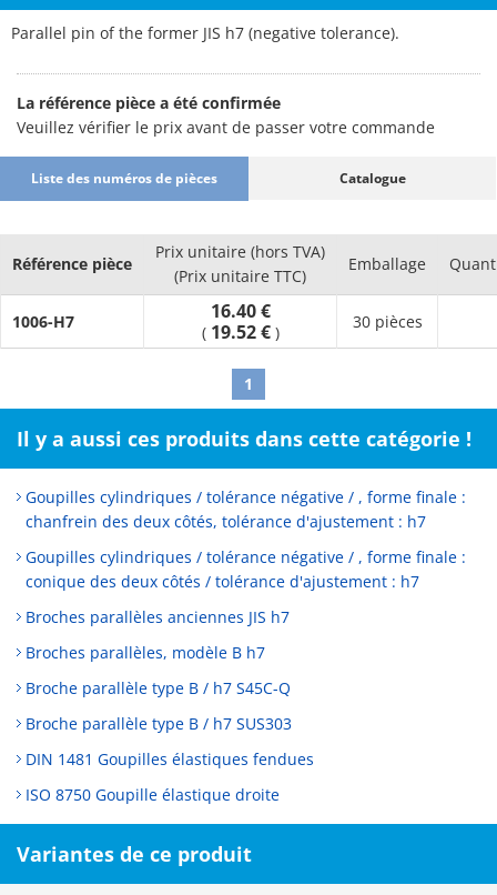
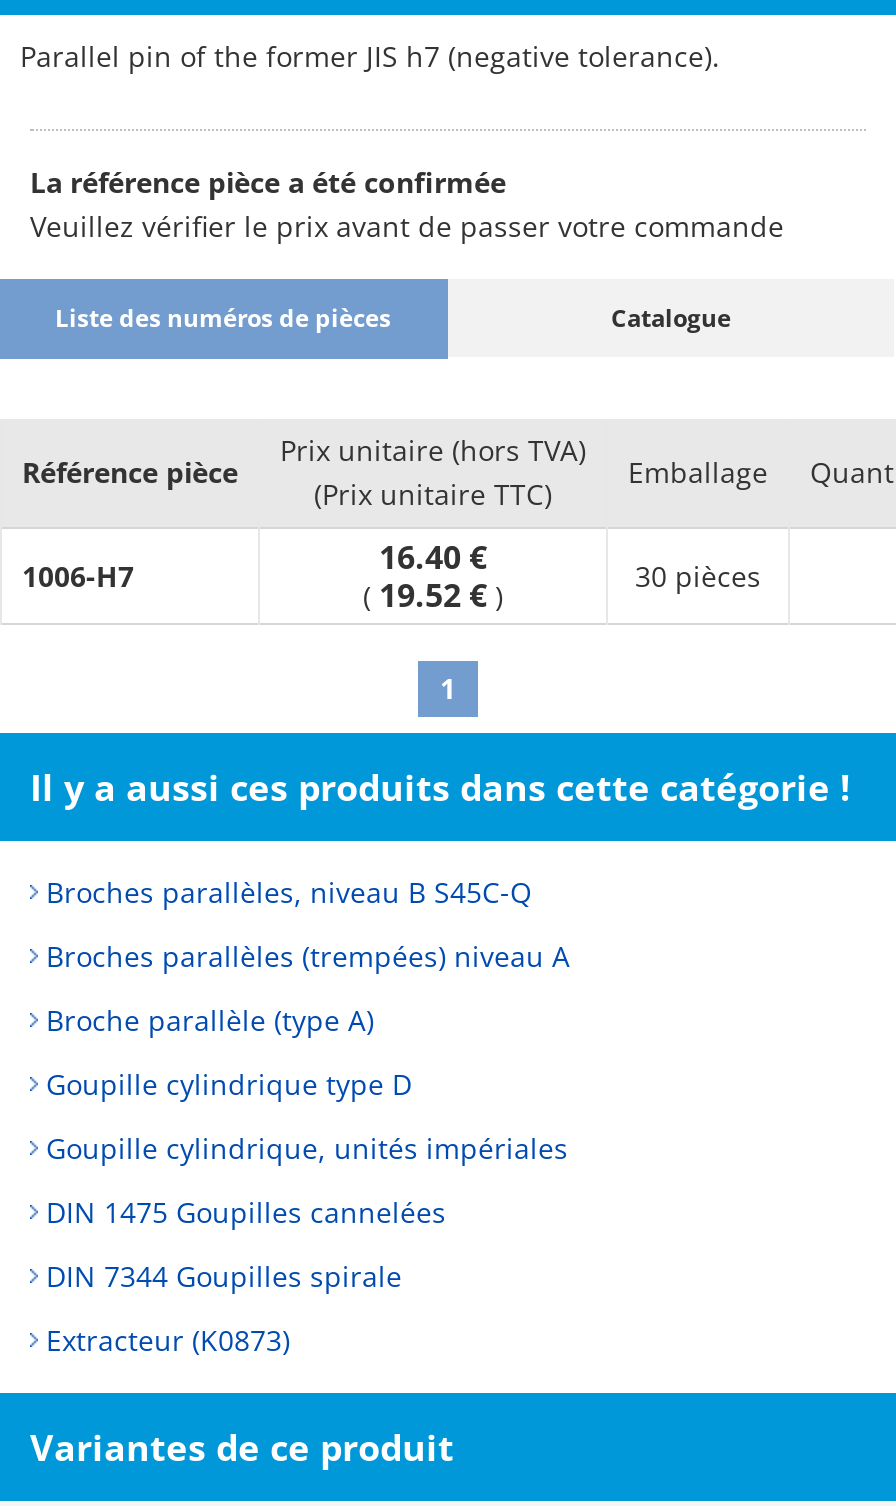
- Goupilles cylindriques / tolérance négative / , forme finale :
- chanfrein des deux côtés, tolérance d'ajustement : h7
+ Broches parallèles, niveau B S45C-Q

- Goupilles cylindriques / tolérance négative / , forme finale :
- conique des deux côtés / tolérance d'ajustement : h7
+ Broches parallèles (trempées) niveau A

- Broches parallèles anciennes JIS h7
+ Broche parallèle (type A)

- Broches parallèles, modèle B h7
+ Goupille cylindrique type D

- Broche parallèle type B / h7 S45C-Q
+ Goupille cylindrique, unités impériales

- Broche parallèle type B / h7 SUS303
+ DIN 1475 Goupilles cannelées

- DIN 1481 Goupilles élastiques fendues
+ DIN 7344 Goupilles spirale

- ISO 8750 Goupille élastique droite
+ Extracteur (K0873)
